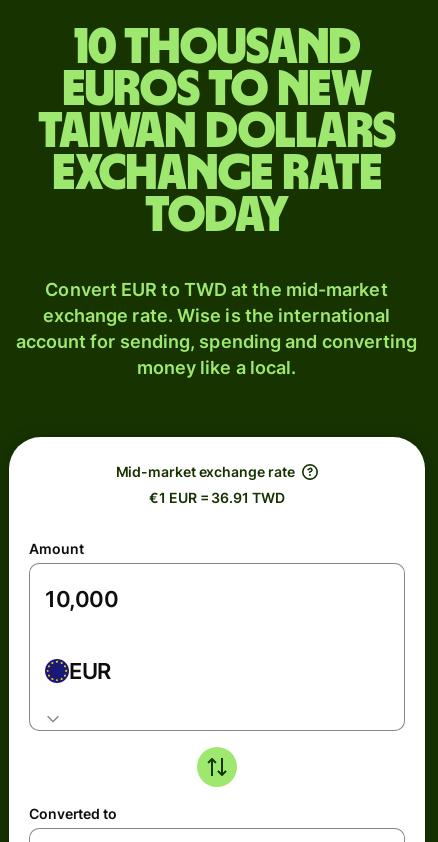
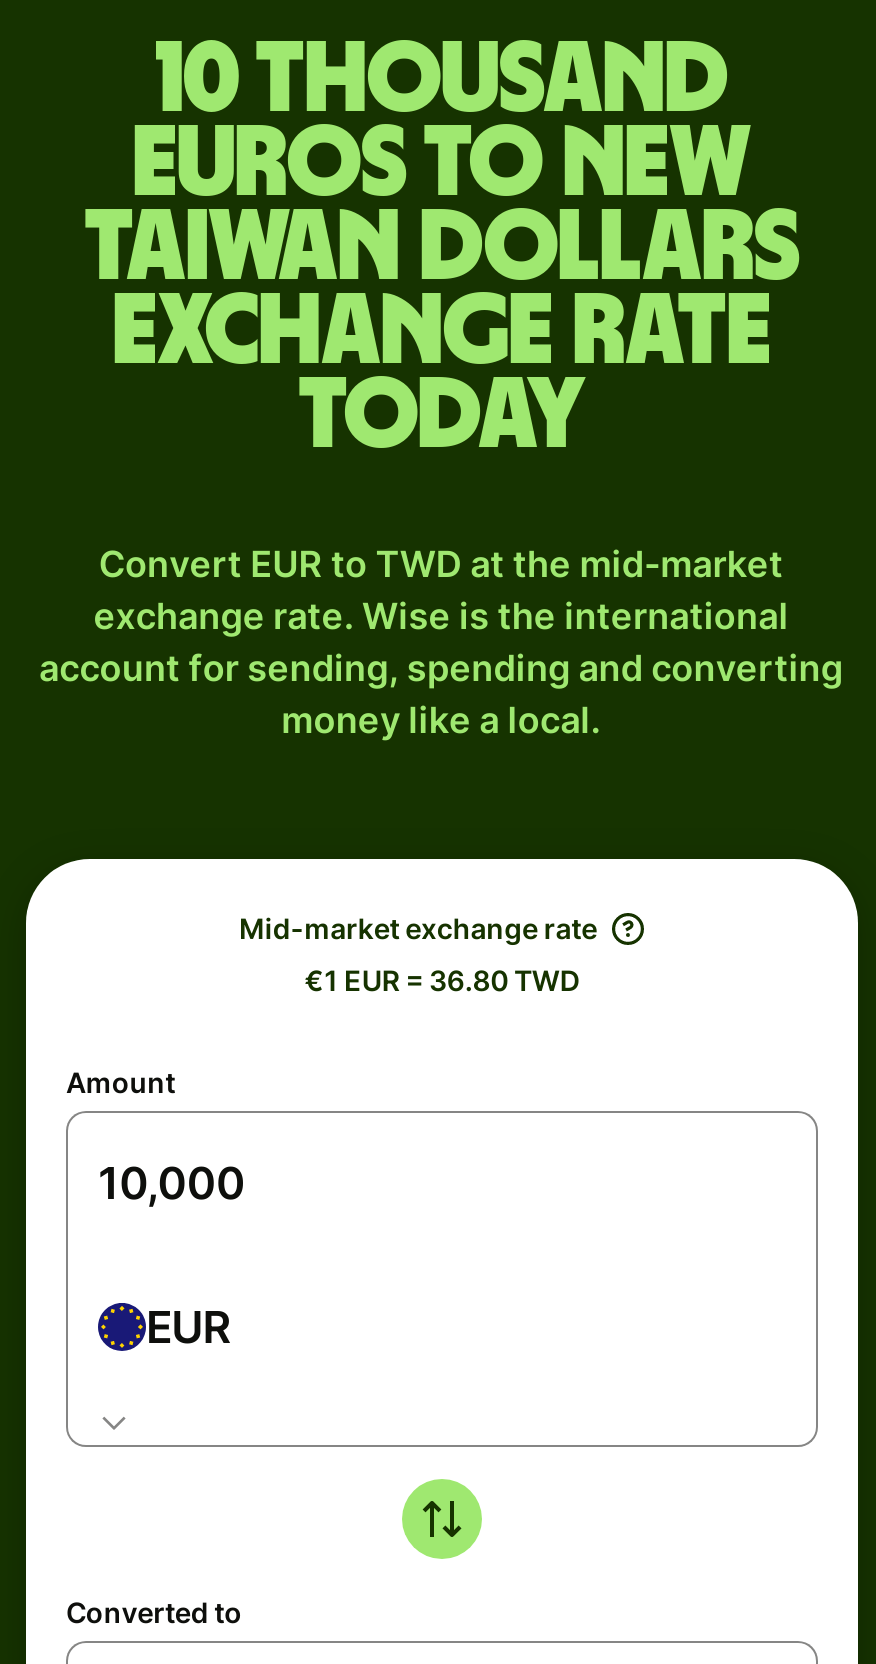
- €1 EUR = 36.91 TWD
+ €1 EUR = 36.80 TWD
